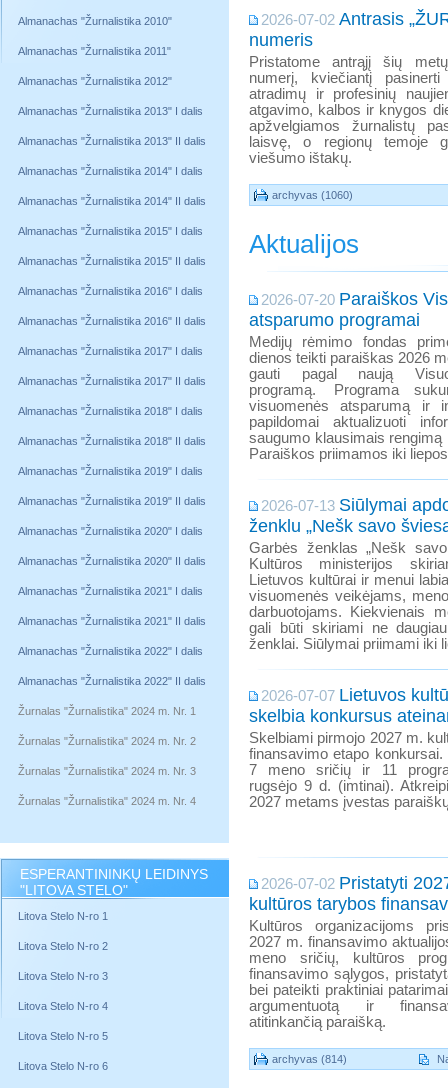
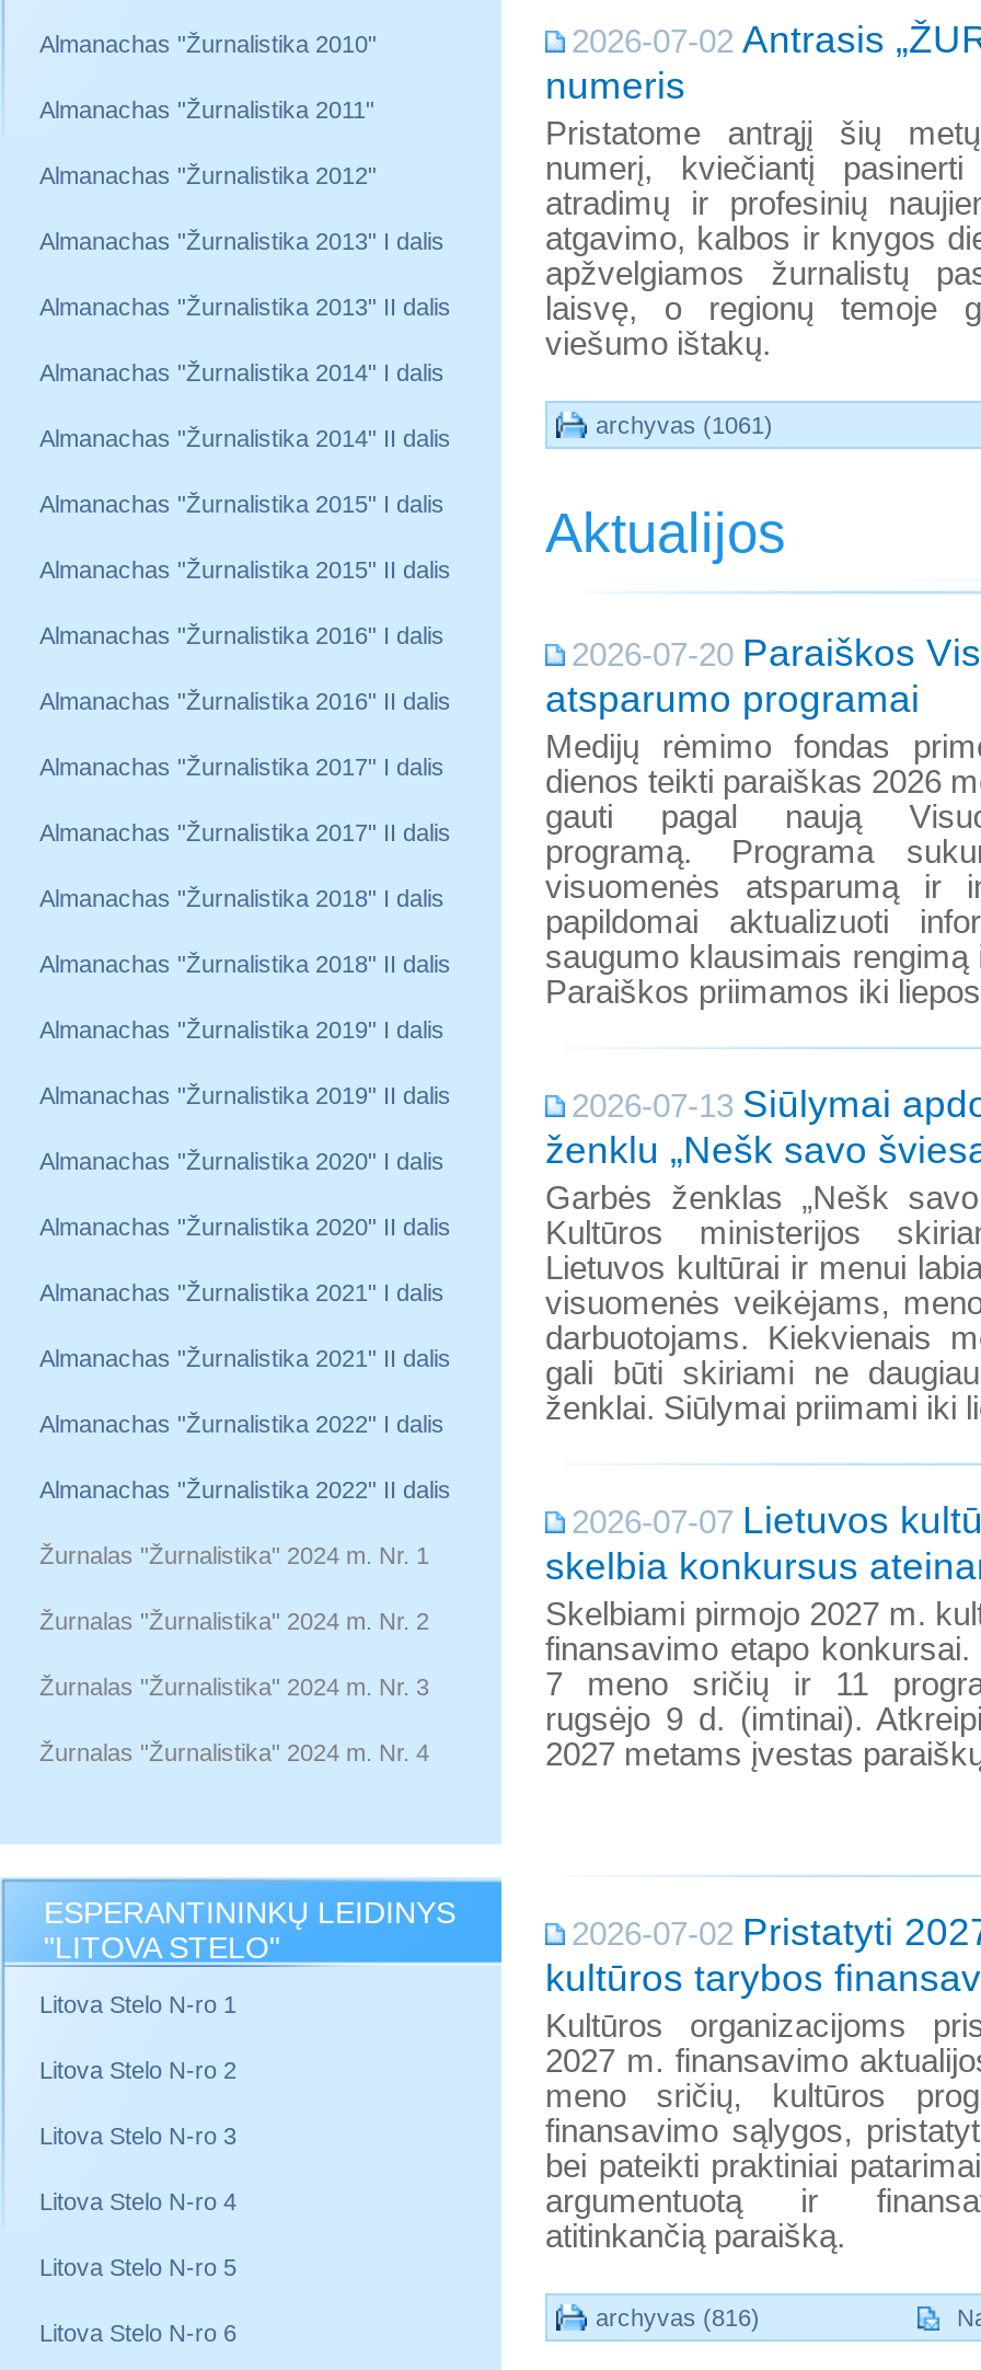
- archyvas (1060)
+ archyvas (1061)

- archyvas (814)
+ archyvas (816)
